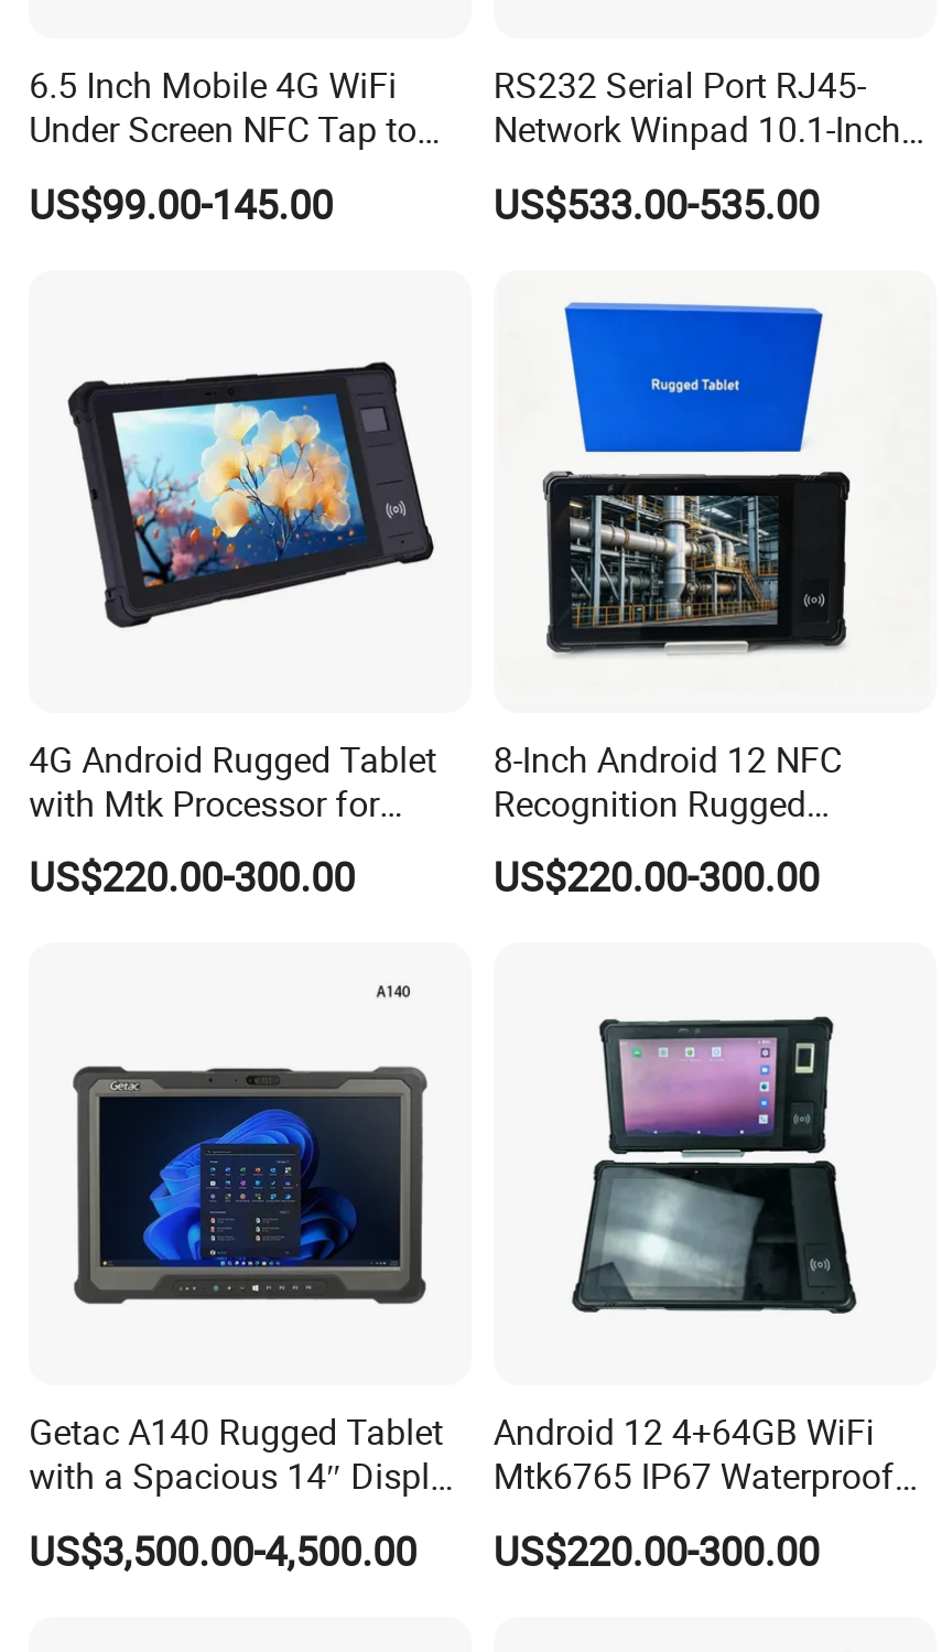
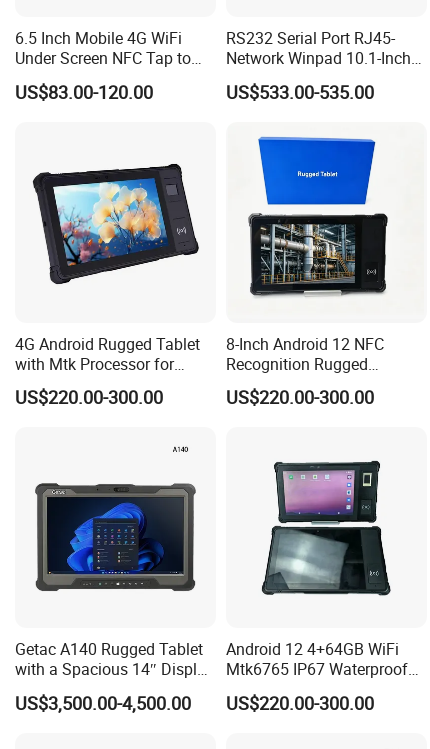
- US$99.00-145.00
+ US$83.00-120.00
